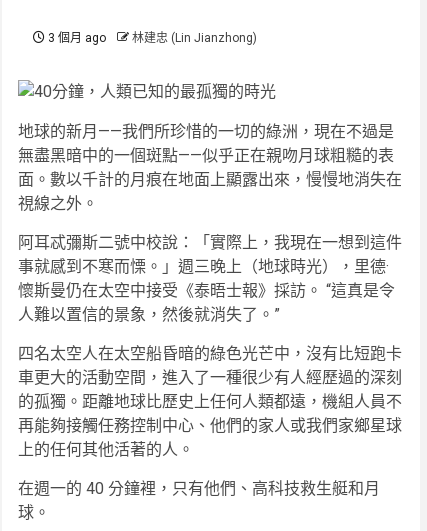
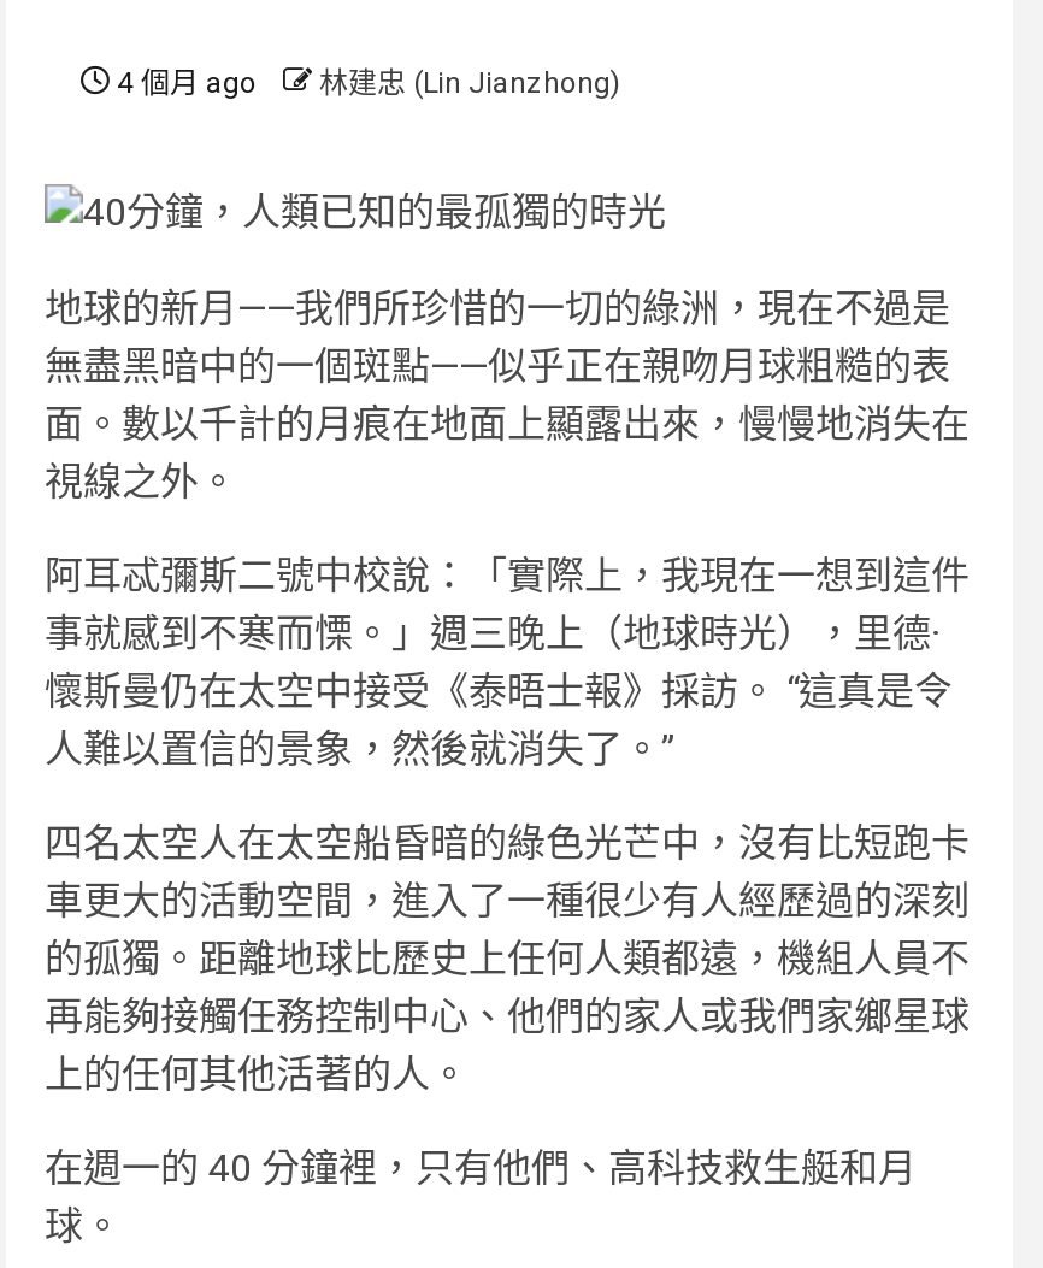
- 3 個月 ago 林建忠 (Lin Jianzhong)
+ 4 個月 ago 林建忠 (Lin Jianzhong)
